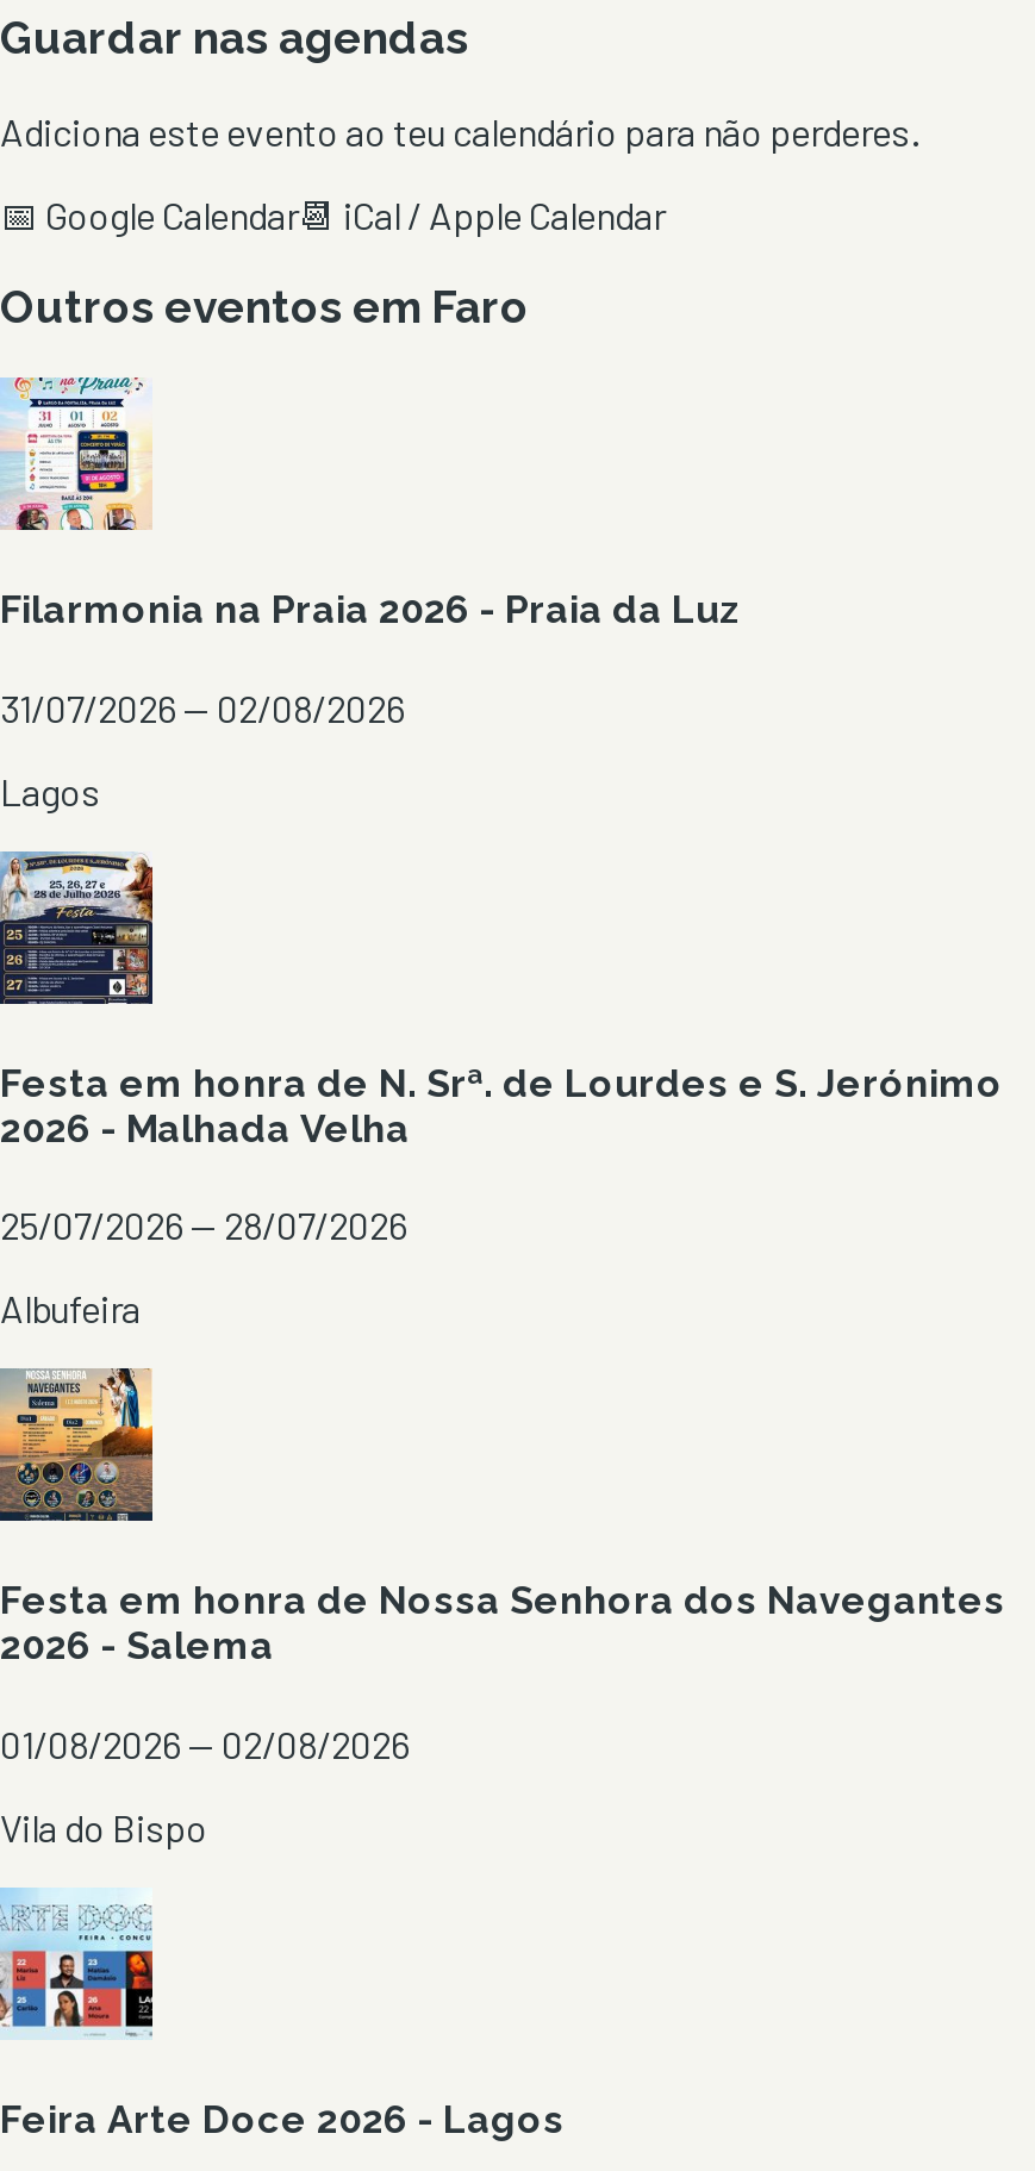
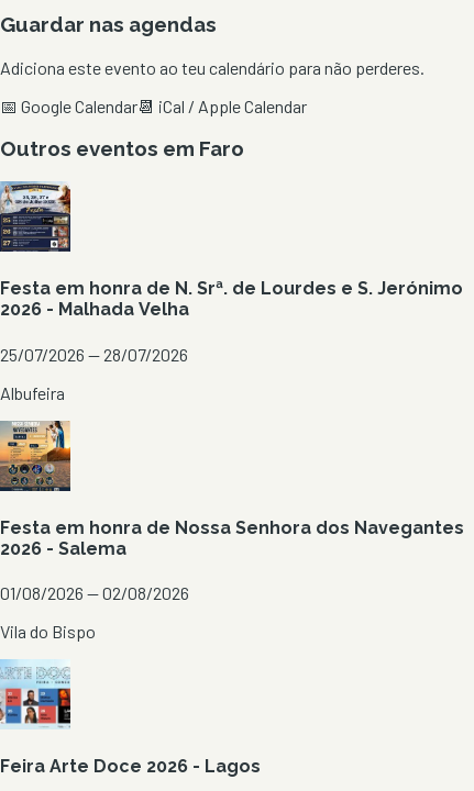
- [image]
- Filarmonia na Praia 2026 - Praia da Luz
- 31/07/2026 — 02/08/2026
- Lagos
